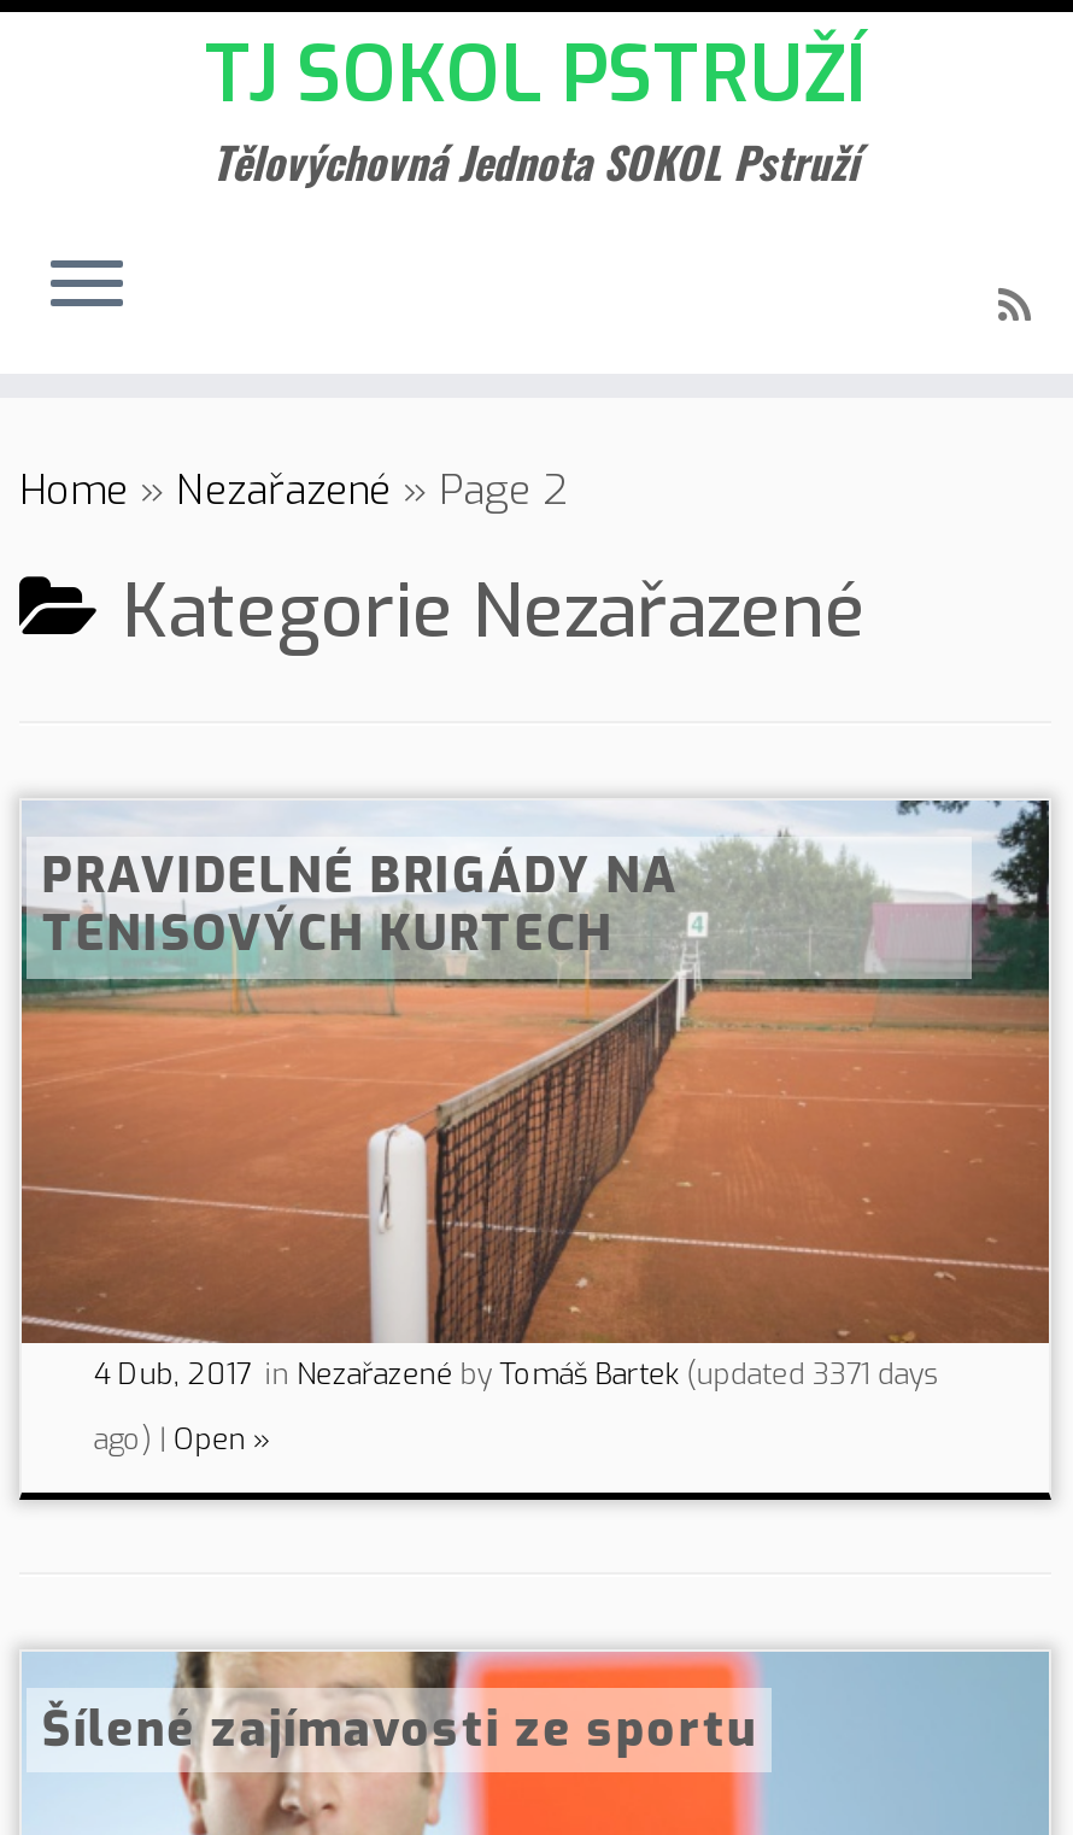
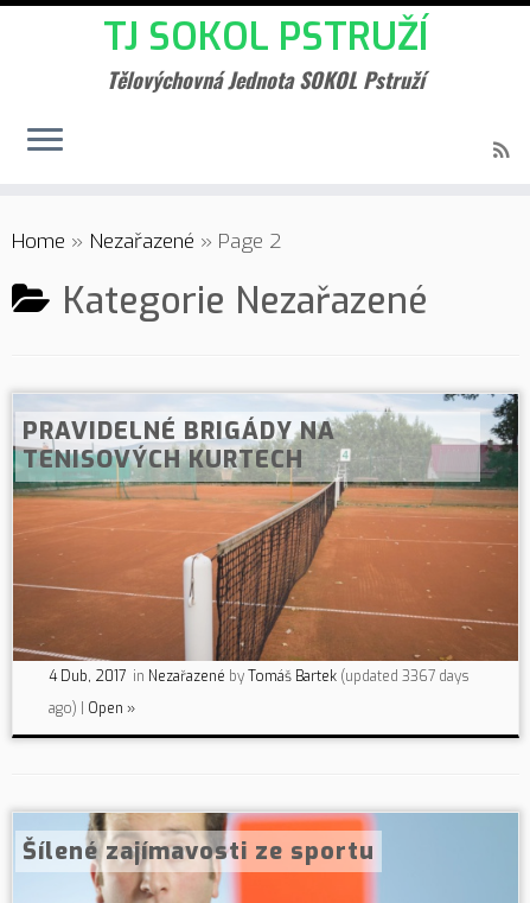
- 4 Dub, 2017 in Nezařazené by Tomáš Bartek (updated 3371 days
+ 4 Dub, 2017 in Nezařazené by Tomáš Bartek (updated 3367 days
